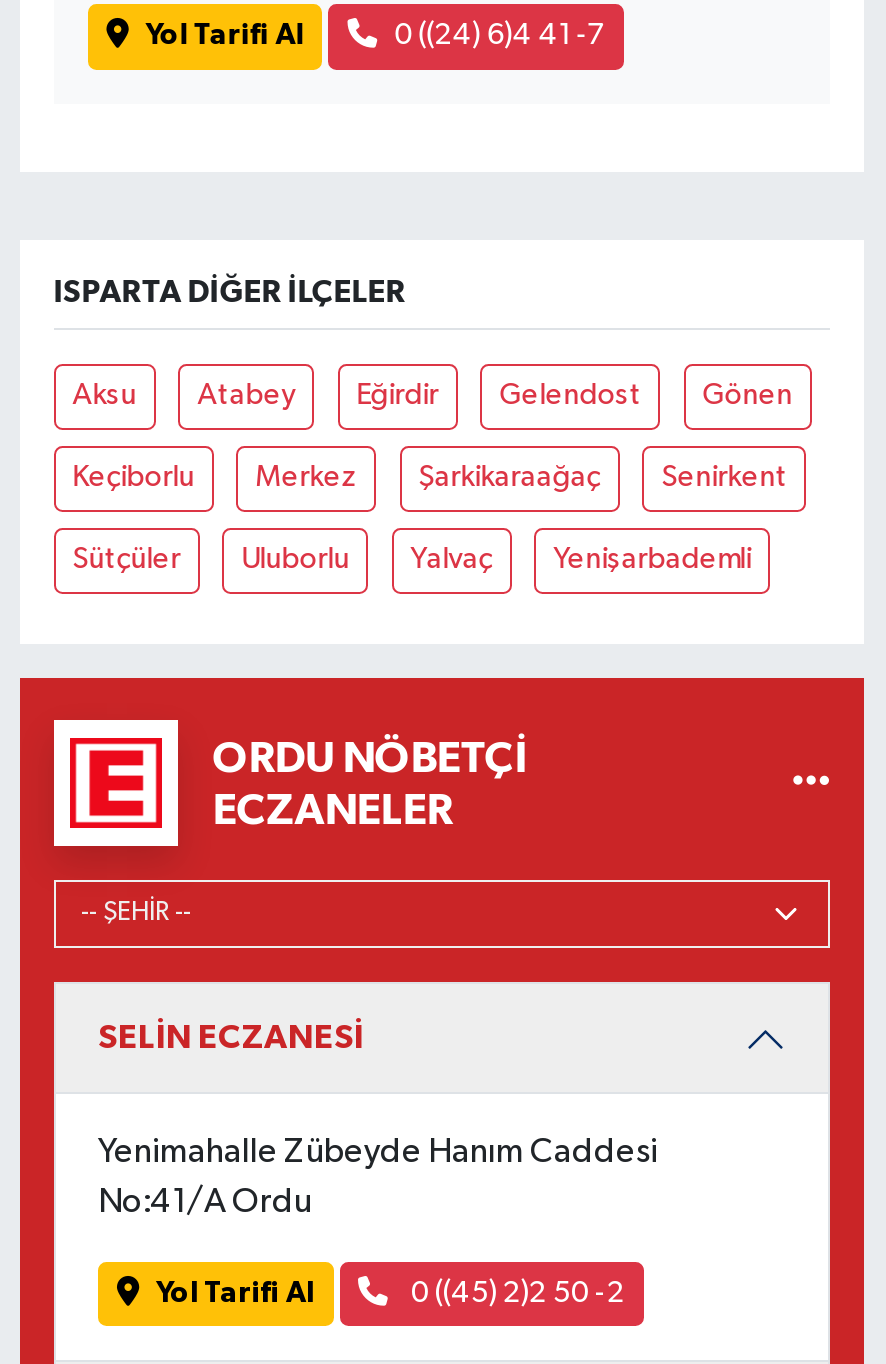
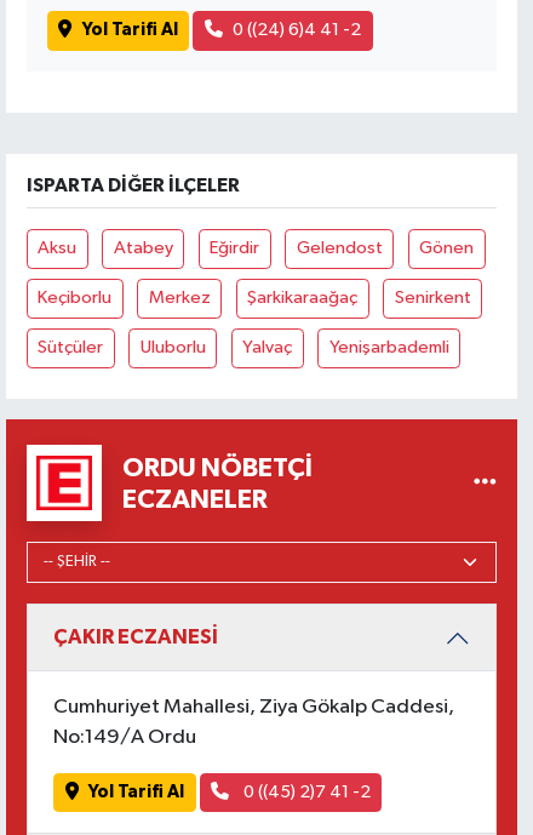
- 0 ((24) 6)4 41 -7
+ 0 ((24) 6)4 41 -2

- SELİN ECZANESİ
+ ÇAKIR ECZANESİ

- Yenimahalle Zübeyde Hanım Caddesi
+ Cumhuriyet Mahallesi, Ziya Gökalp Caddesi,

- No:41/A Ordu
+ No:149/A Ordu

- 0 ((45) 2)2 50 -2
+ 0 ((45) 2)7 41 -2
